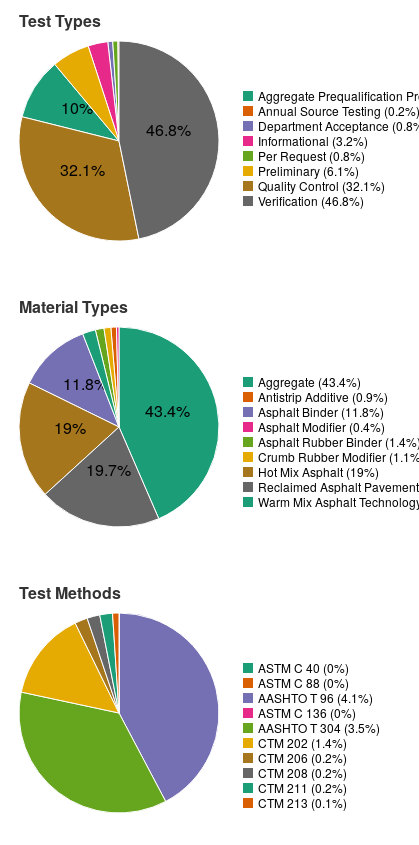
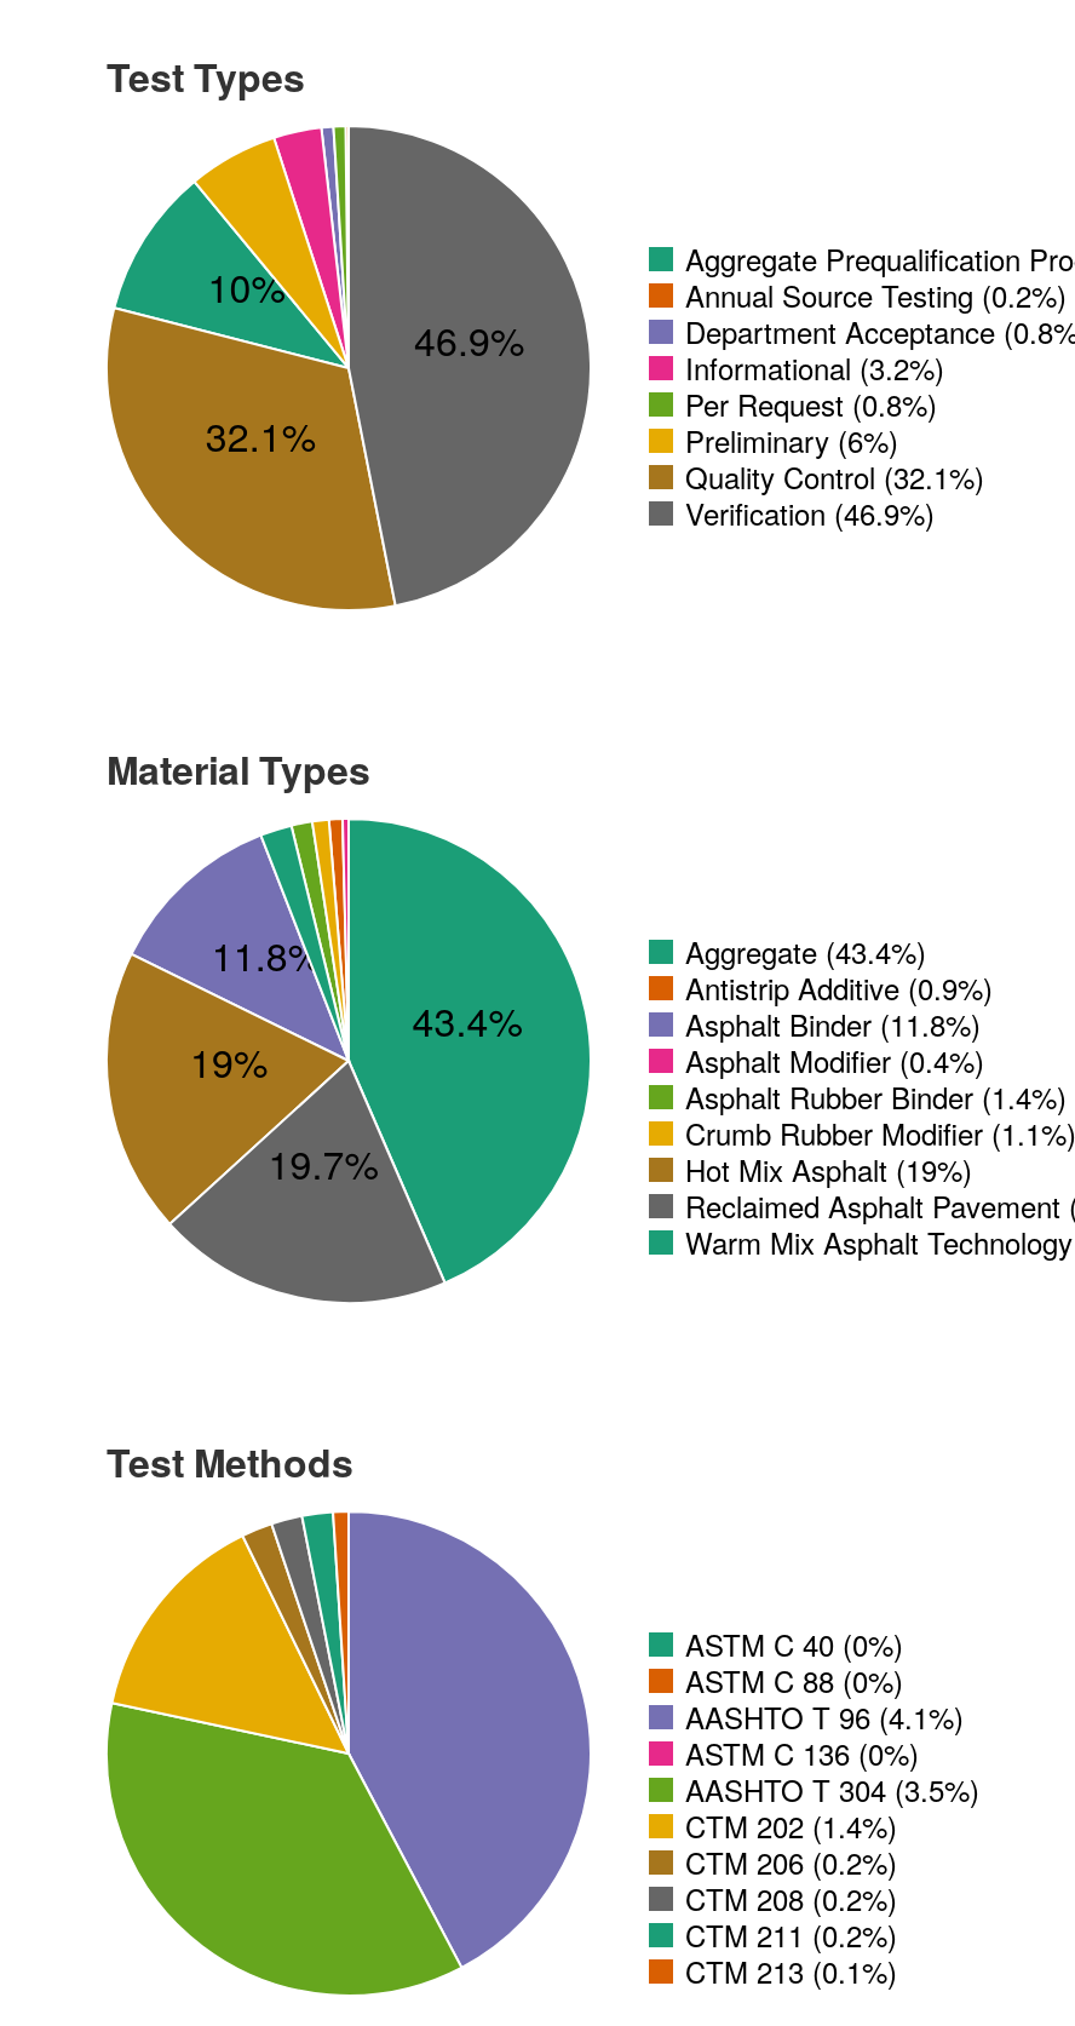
- 46.8%
+ 46.9%

- Preliminary (6.1%)
+ Preliminary (6%)

- Verification (46.8%)
+ Verification (46.9%)
